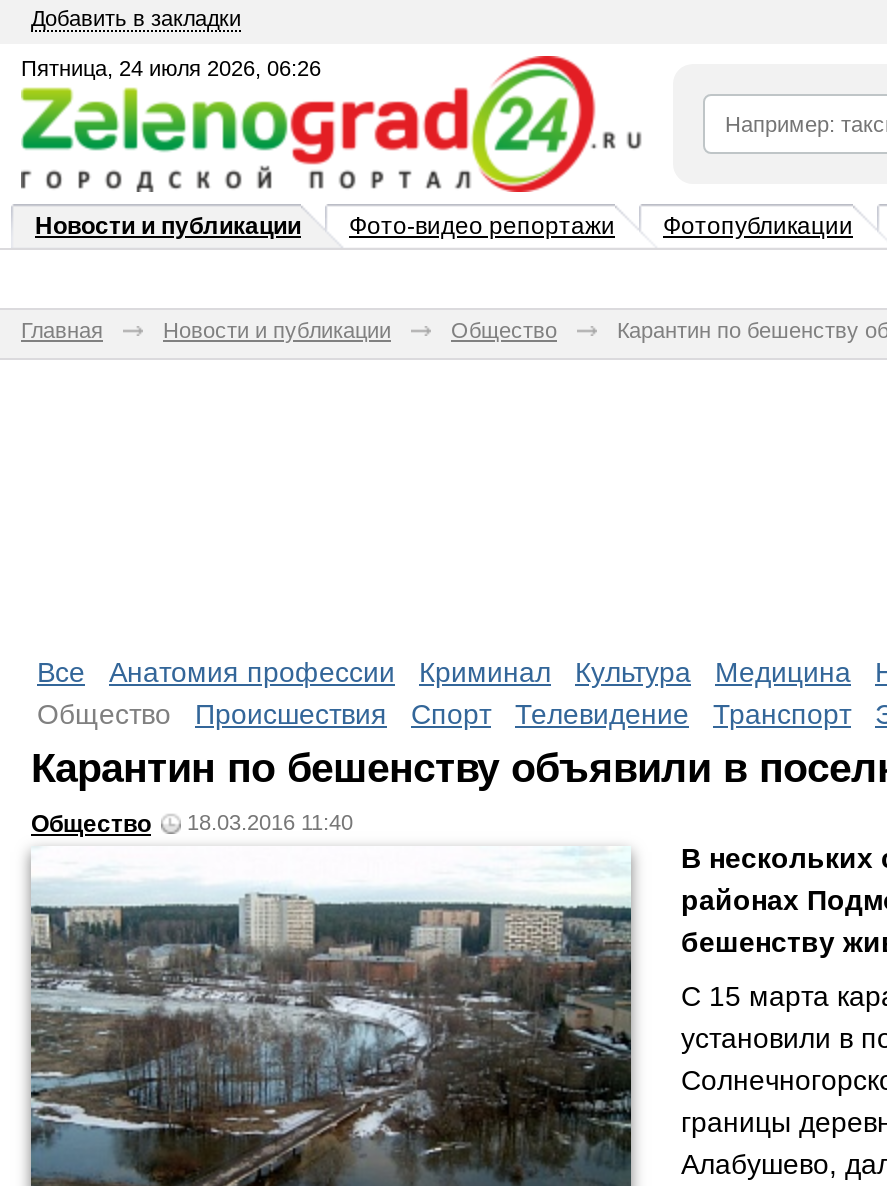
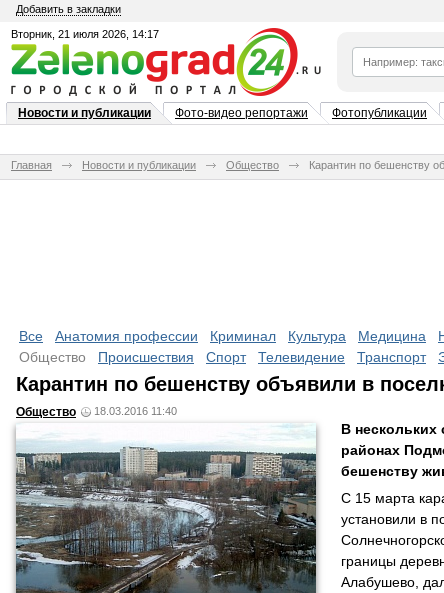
- Пятница, 24 июля 2026, 06:26
+ Вторник, 21 июля 2026, 14:17
